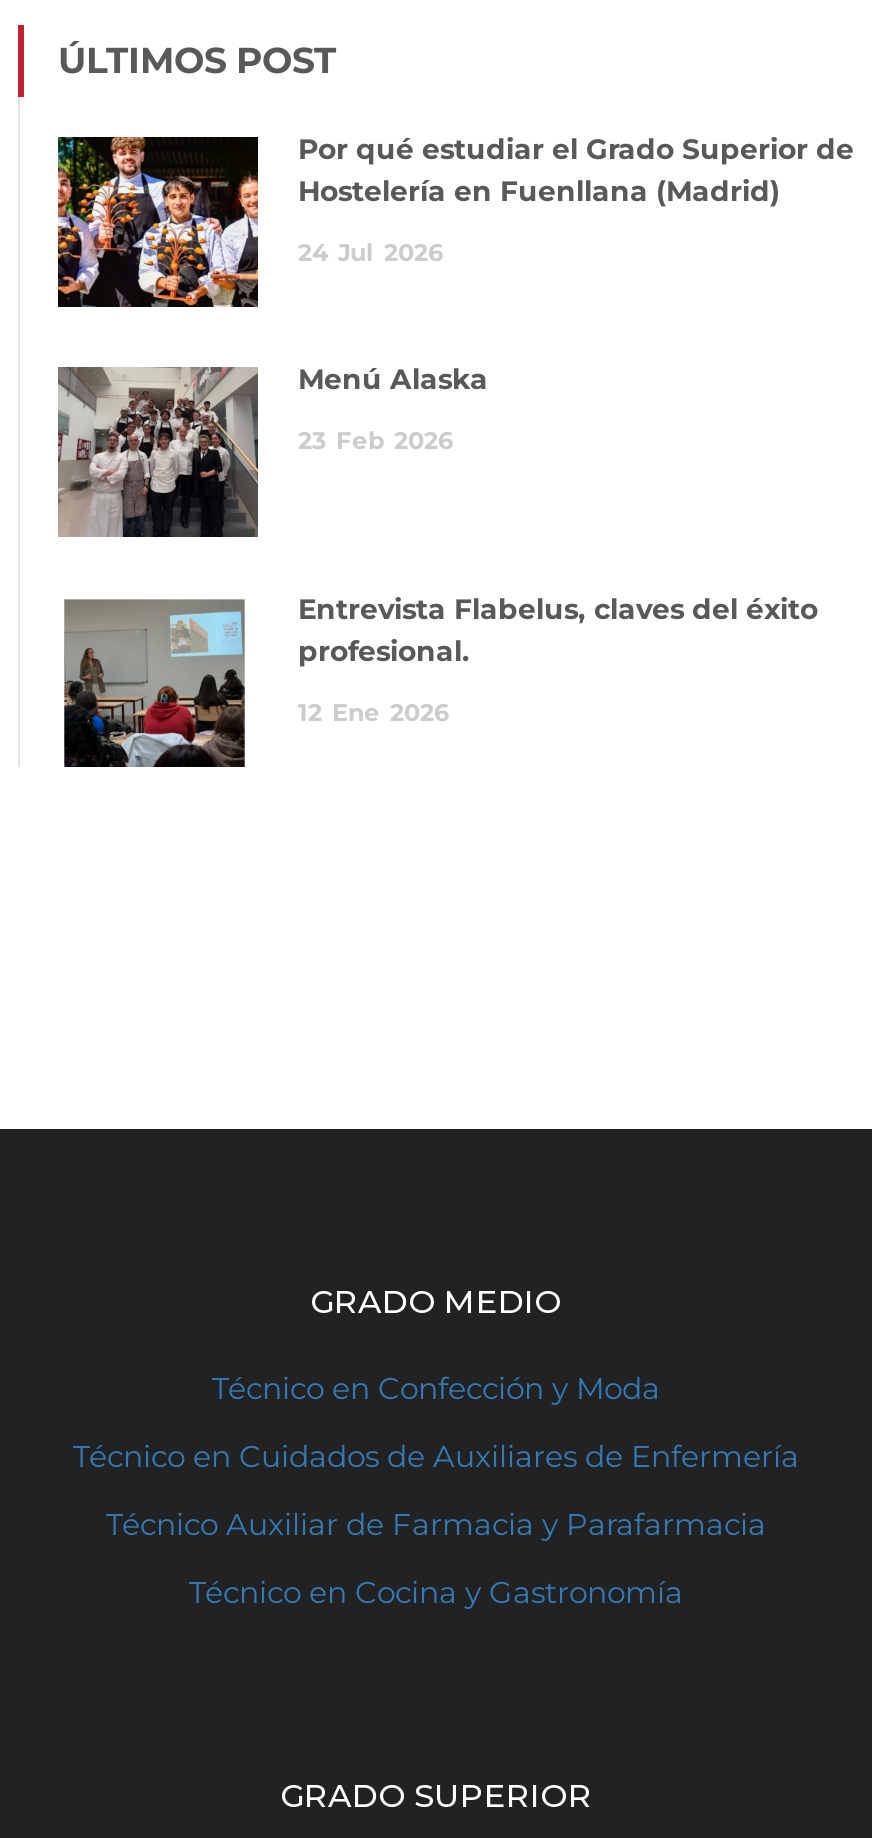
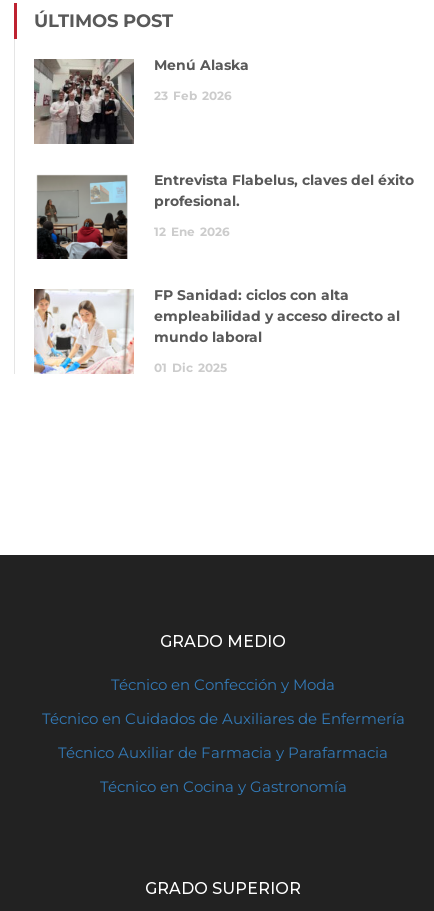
- [image]
- Por qué estudiar el Grado Superior de
- Hostelería en Fuenllana (Madrid)
- 24 Jul 2026

moved up: [image] | Menú Alaska | 23 Feb 2026 | Entrevista Flabelus, claves del éxito | profesional. | 12 Ene 2026

+ [image]
+ FP Sanidad: ciclos con alta
+ empleabilidad y acceso directo al
+ mundo laboral
+ 01 Dic 2025
